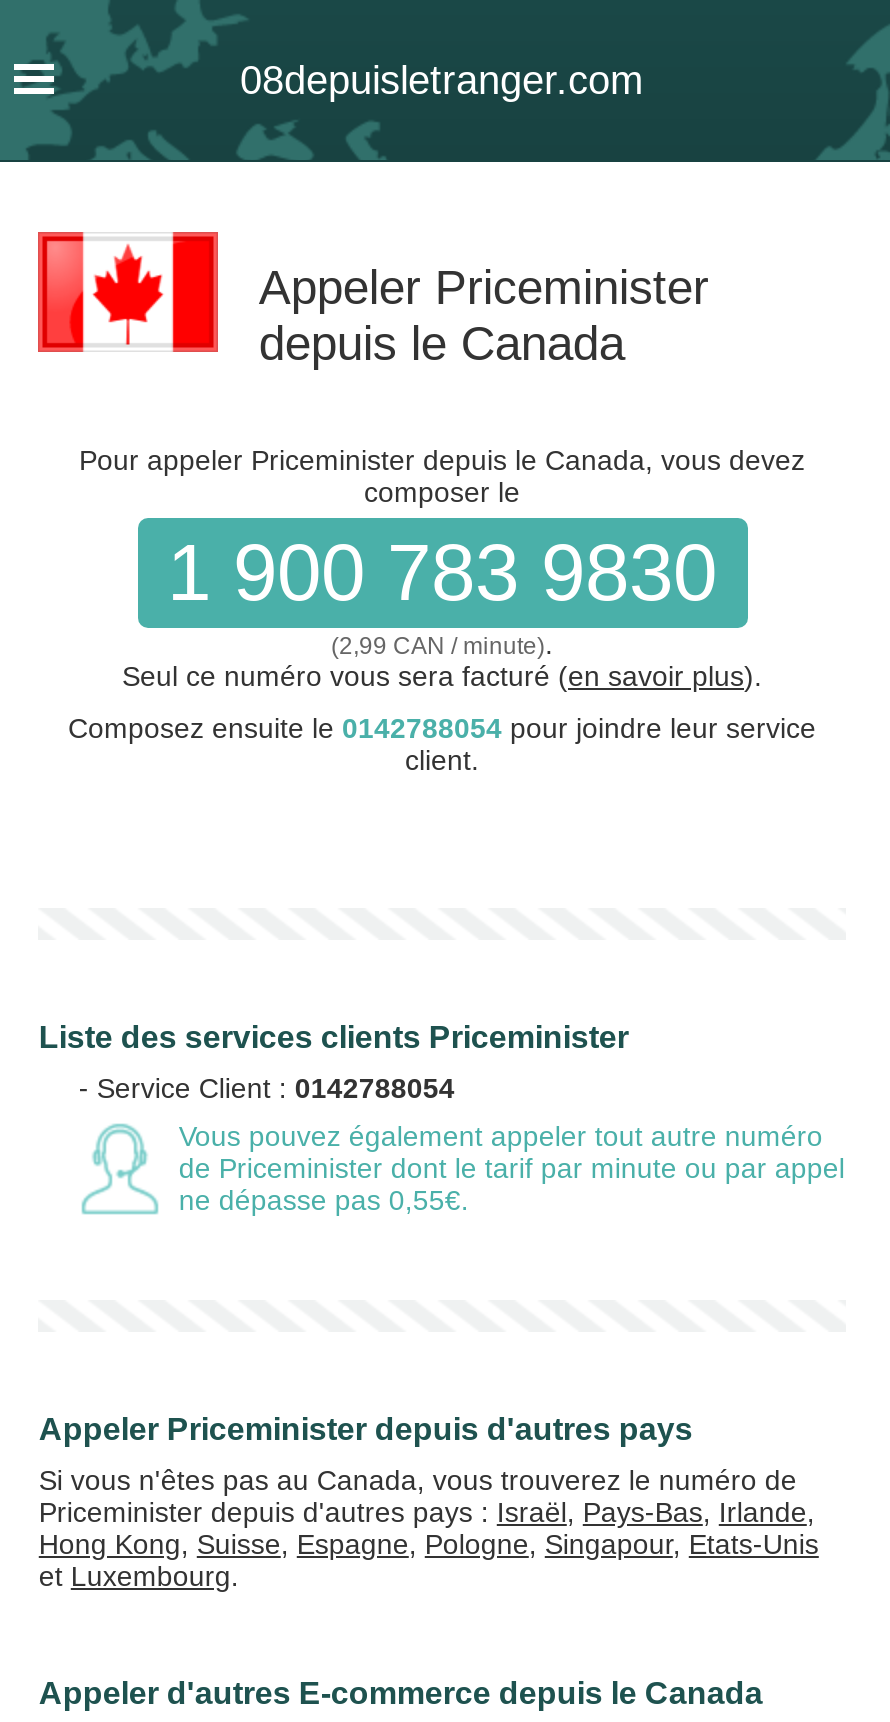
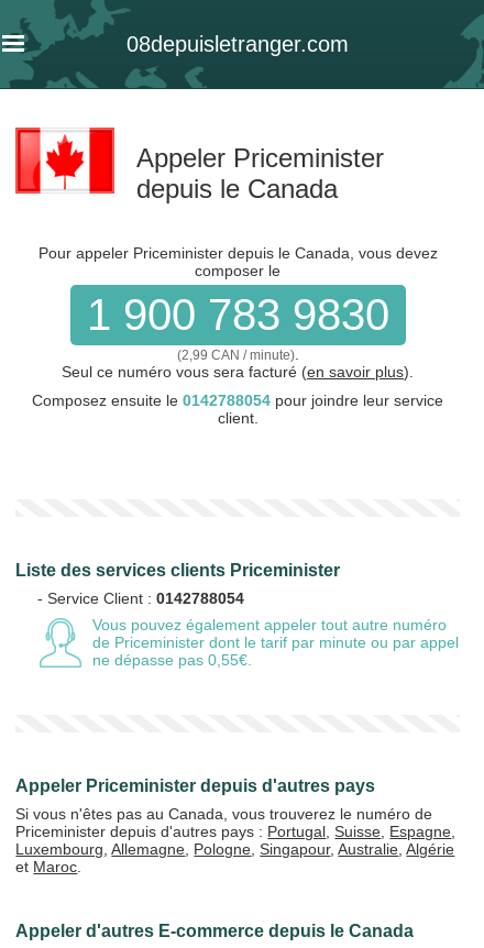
- Priceminister depuis d'autres pays : Israël, Pays-Bas, Irlande,
- Hong Kong, Suisse, Espagne, Pologne, Singapour, Etats-Unis
- et Luxembourg.
+ Priceminister depuis d'autres pays : Portugal, Suisse, Espagne,
+ Luxembourg, Allemagne, Pologne, Singapour, Australie, Algérie
+ et Maroc.
